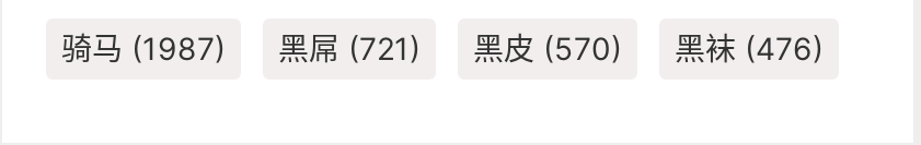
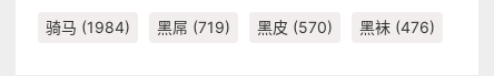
- 骑马(1987)
+ 骑马(1984)

- 黑屌(721)
+ 黑屌(719)
